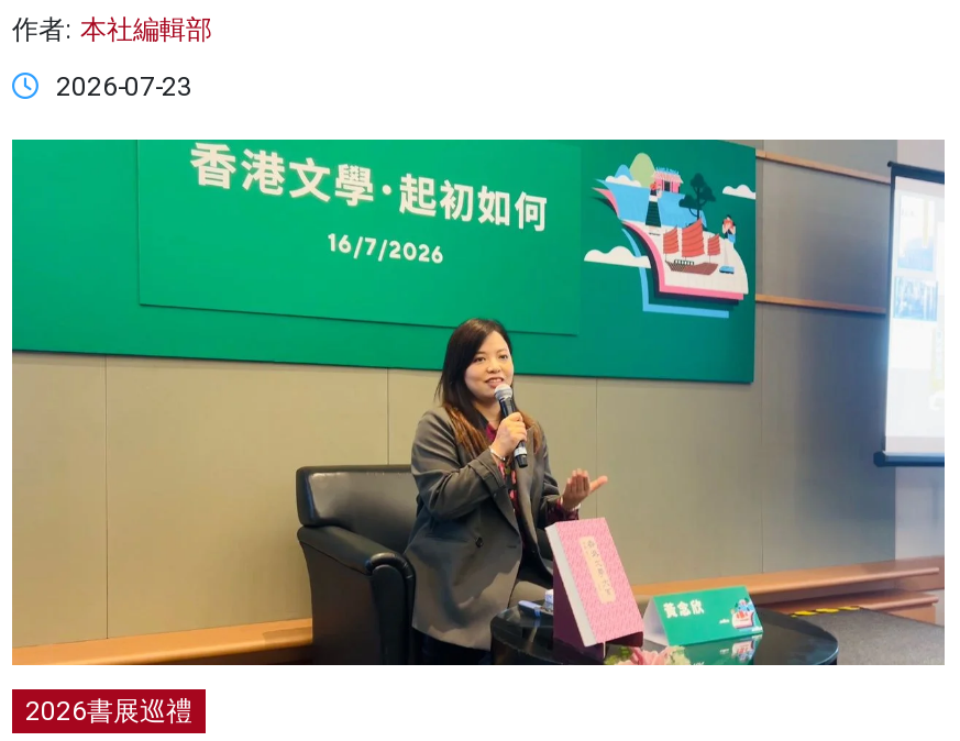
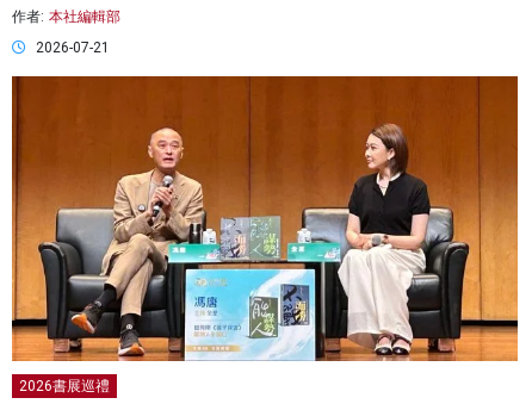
- 2026-07-23
+ 2026-07-21

- [image]
+ [image]
